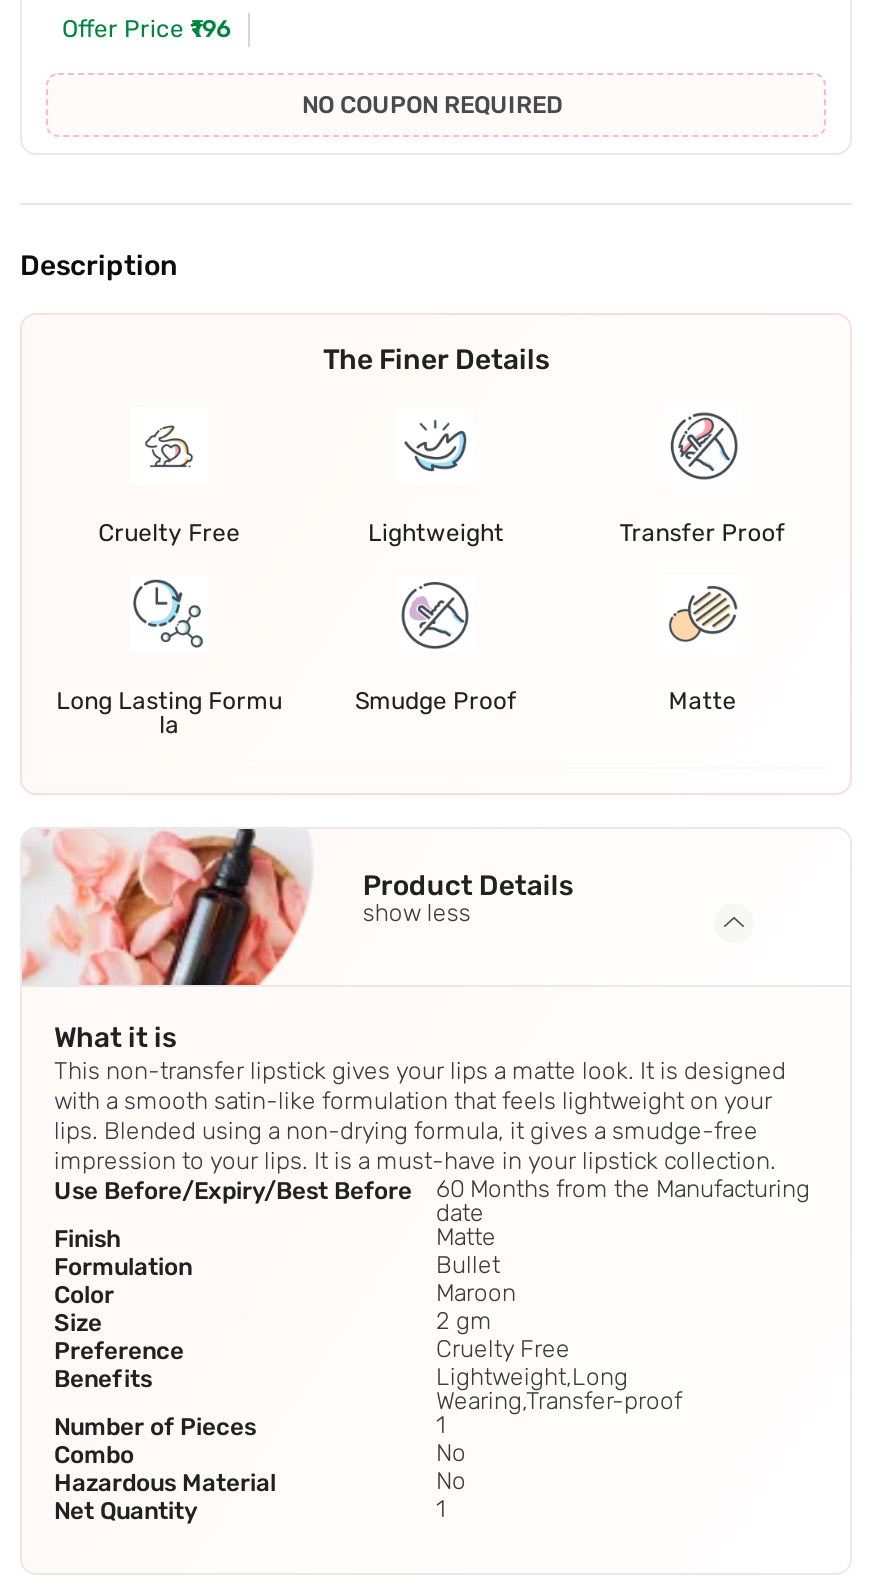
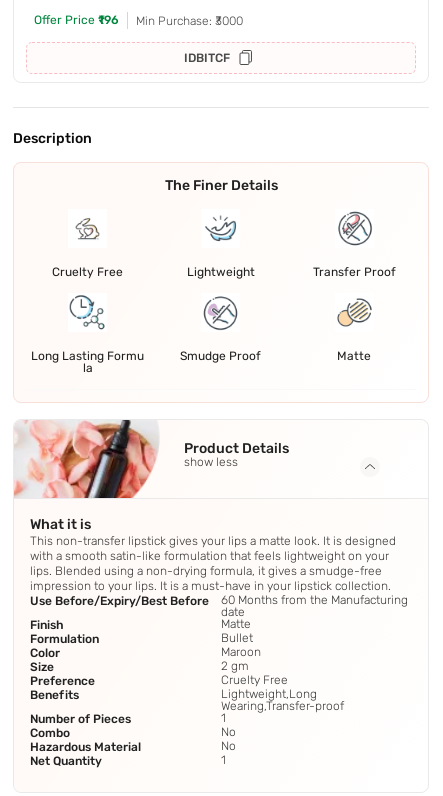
- NO COUPON REQUIRED
+ Min Purchase: ₹3000
+ IDBITCF
